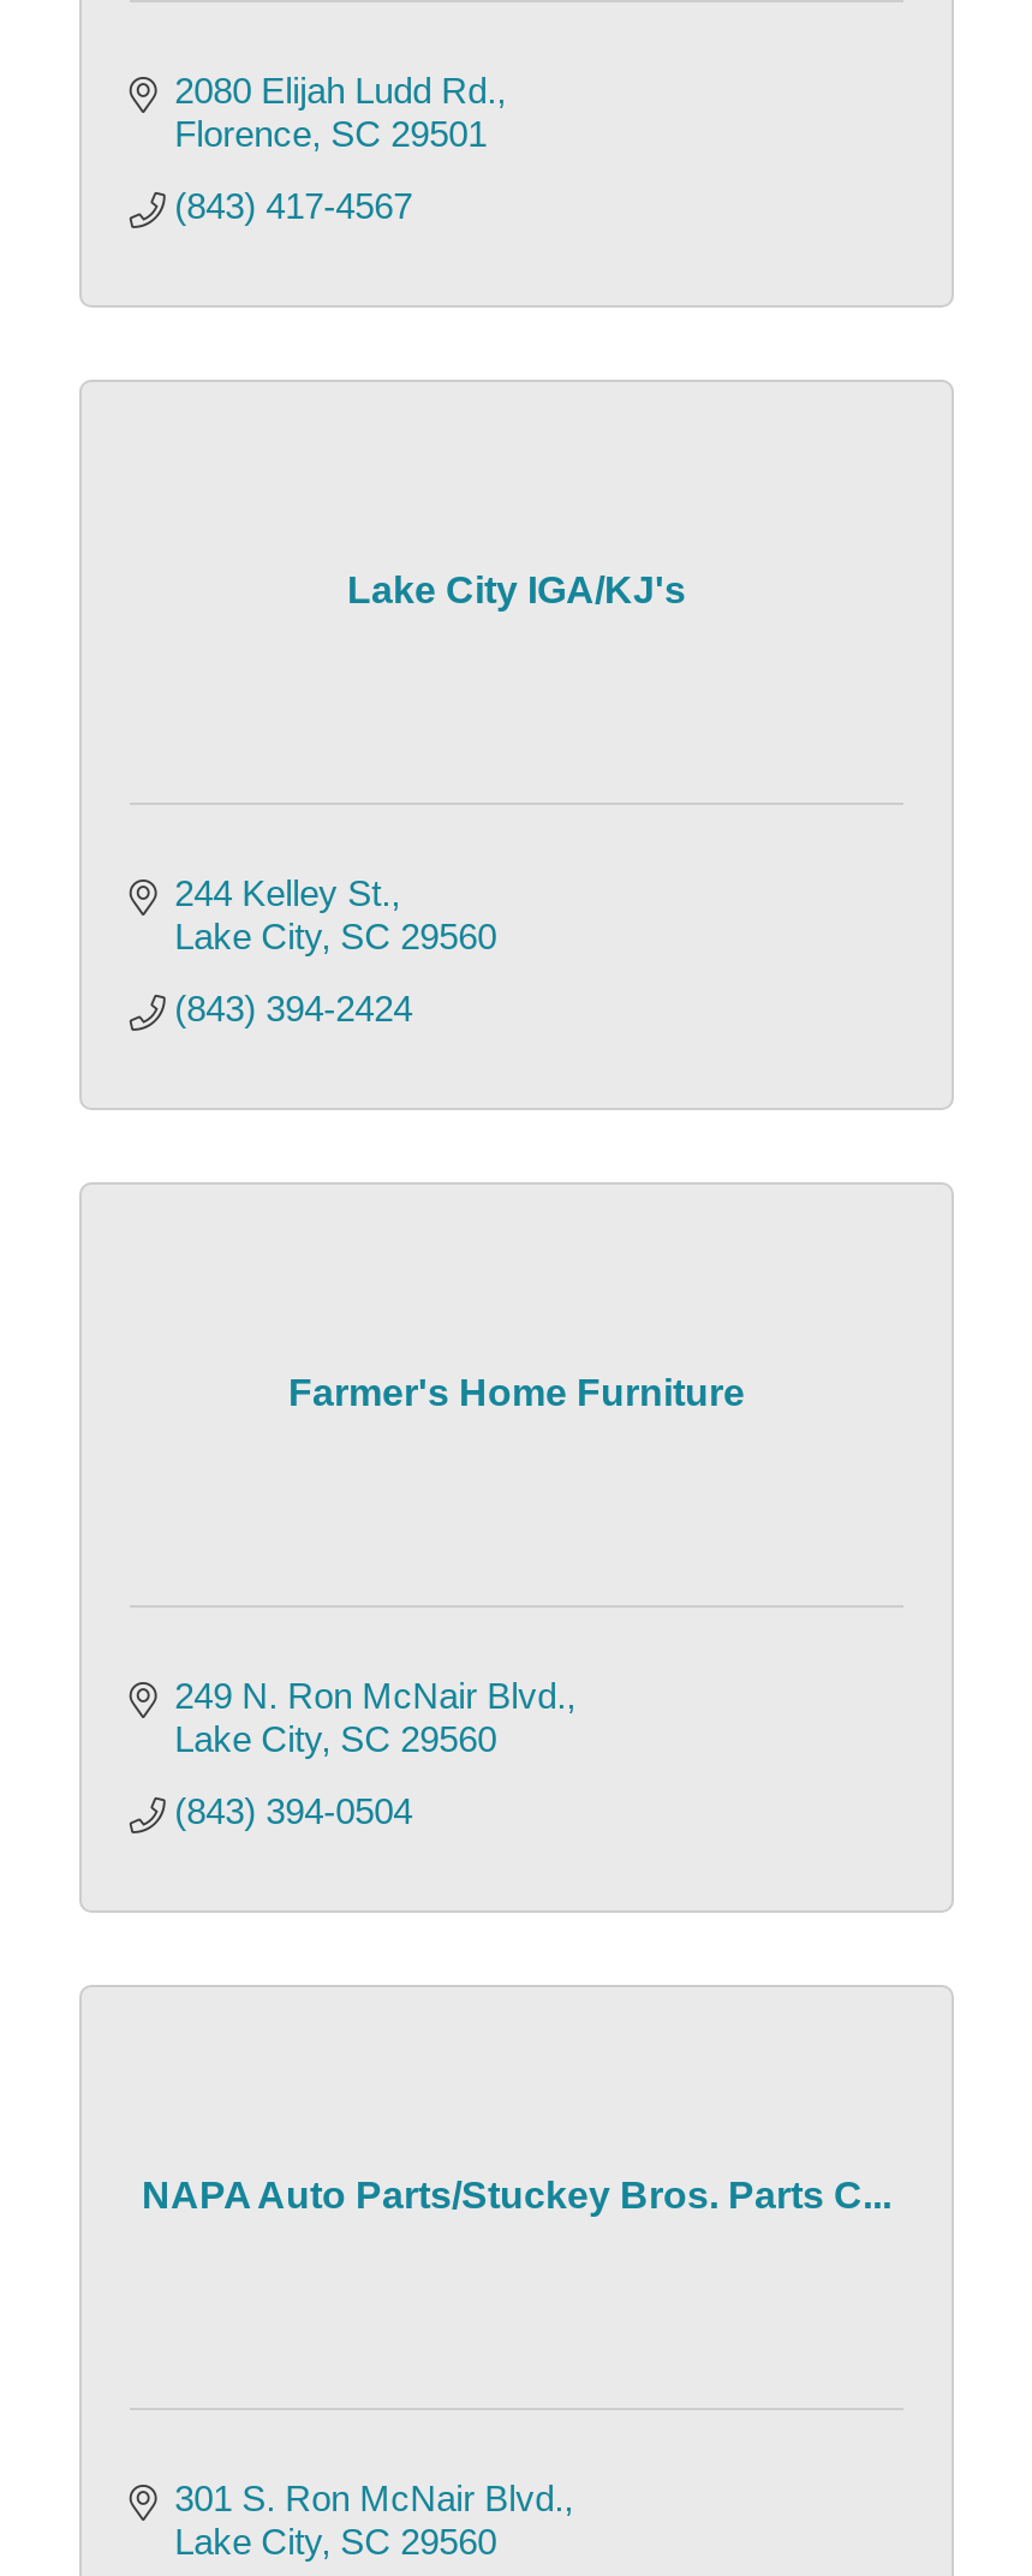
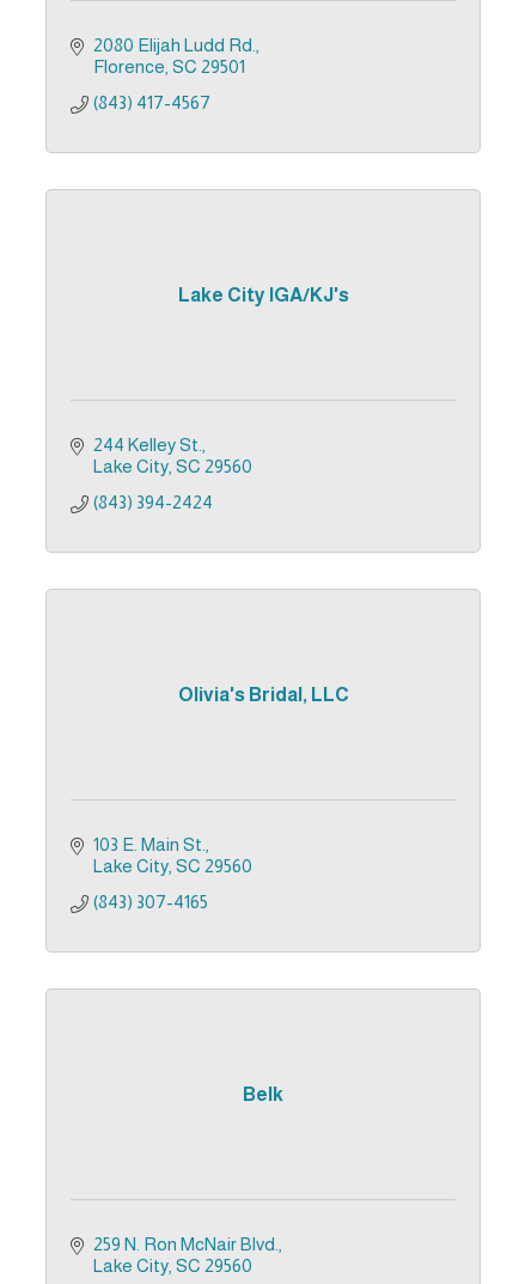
- Farmer's Home Furniture
+ Olivia's Bridal, LLC

- 249 N. Ron McNair Blvd.
+ 103 E. Main St.

- (843) 394-0504
+ (843) 307-4165

- NAPA Auto Parts/Stuckey Bros. Parts C...
+ Belk

- 301 S. Ron McNair Blvd.
+ 259 N. Ron McNair Blvd.
